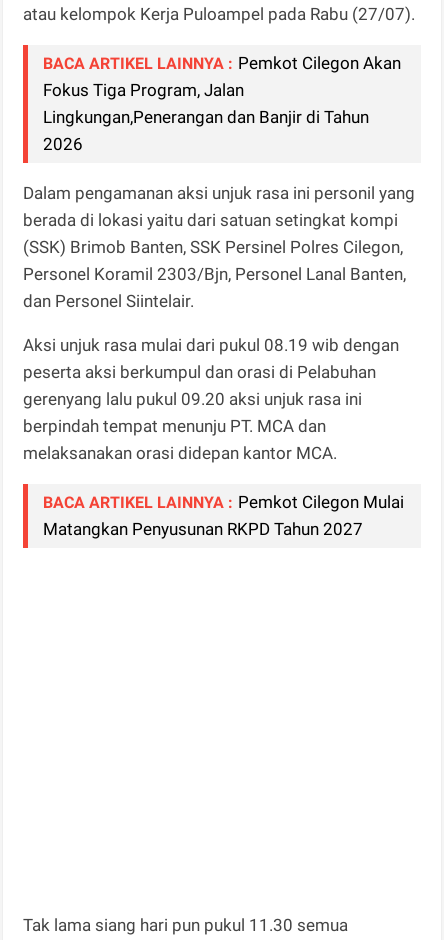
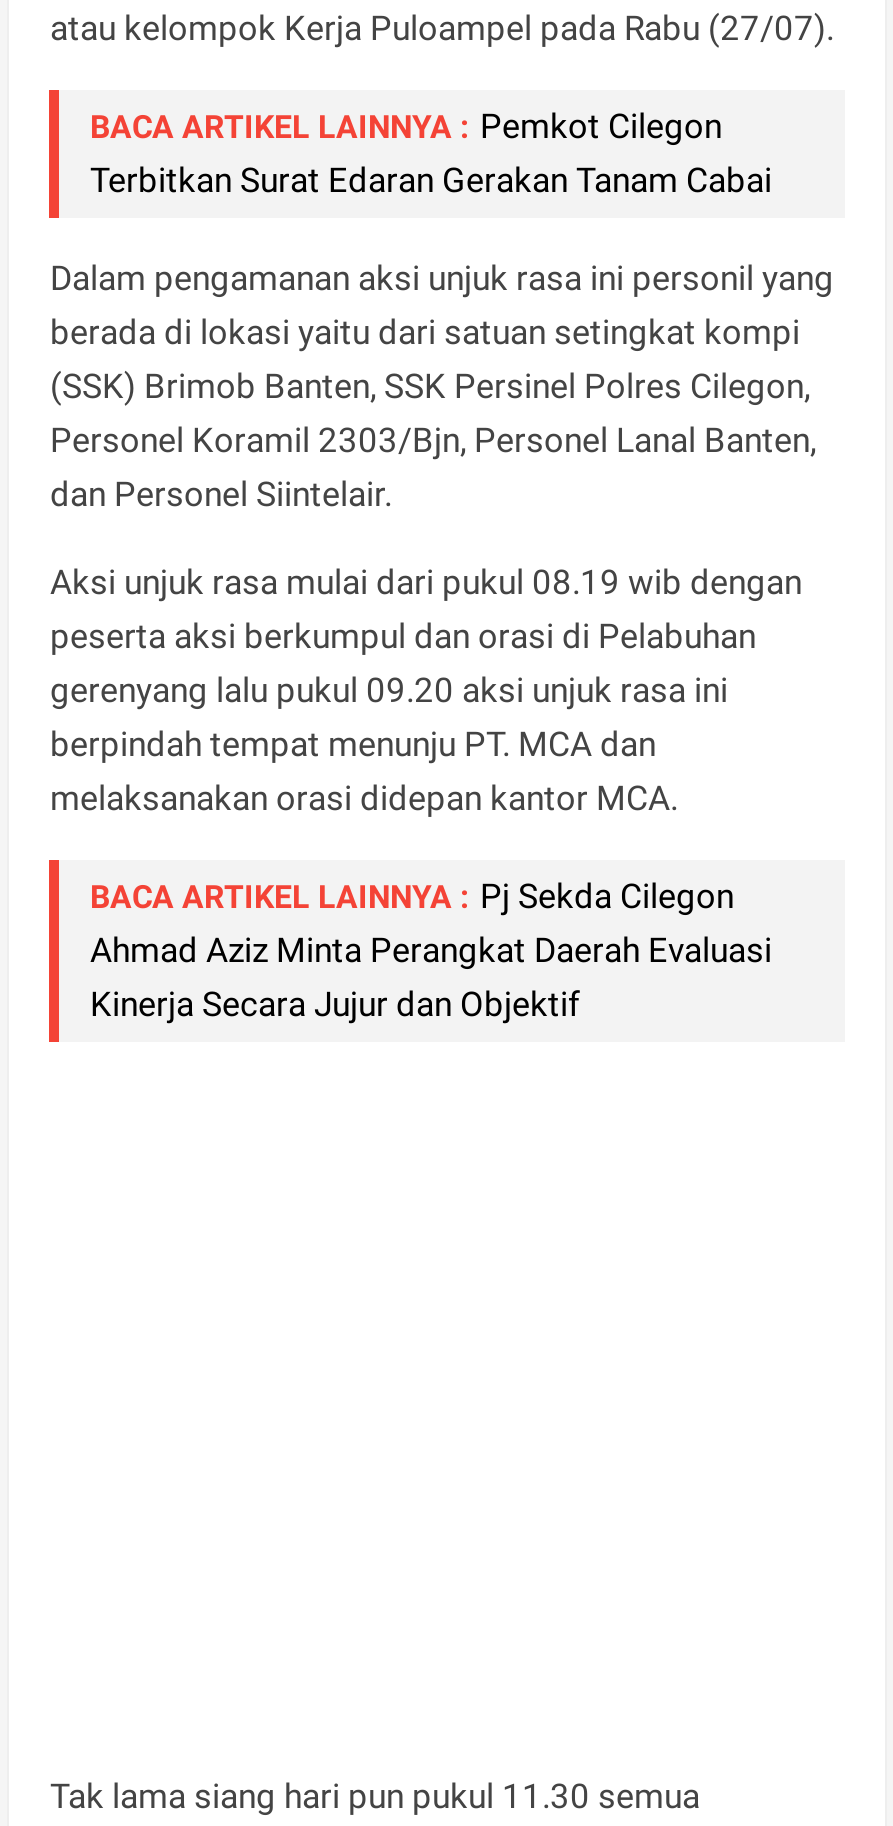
- BACA ARTIKEL LAINNYA : Pemkot Cilegon Akan
- Fokus Tiga Program, Jalan
- Lingkungan,Penerangan dan Banjir di Tahun
- 2026
+ BACA ARTIKEL LAINNYA : Pemkot Cilegon
+ Terbitkan Surat Edaran Gerakan Tanam Cabai

moved up: Dalam pengamanan aksi unjuk rasa ini personil yang | berada di lokasi yaitu dari satuan setingkat kompi | (SSK) Brimob Banten, SSK Persinel Polres Cilegon, | ... | berpindah tempat menunju PT. MCA dan | melaksanakan orasi didepan kantor MCA.

- BACA ARTIKEL LAINNYA : Pemkot Cilegon Mulai
- Matangkan Penyusunan RKPD Tahun 2027
+ BACA ARTIKEL LAINNYA : Pj Sekda Cilegon
+ Ahmad Aziz Minta Perangkat Daerah Evaluasi
+ Kinerja Secara Jujur dan Objektif
